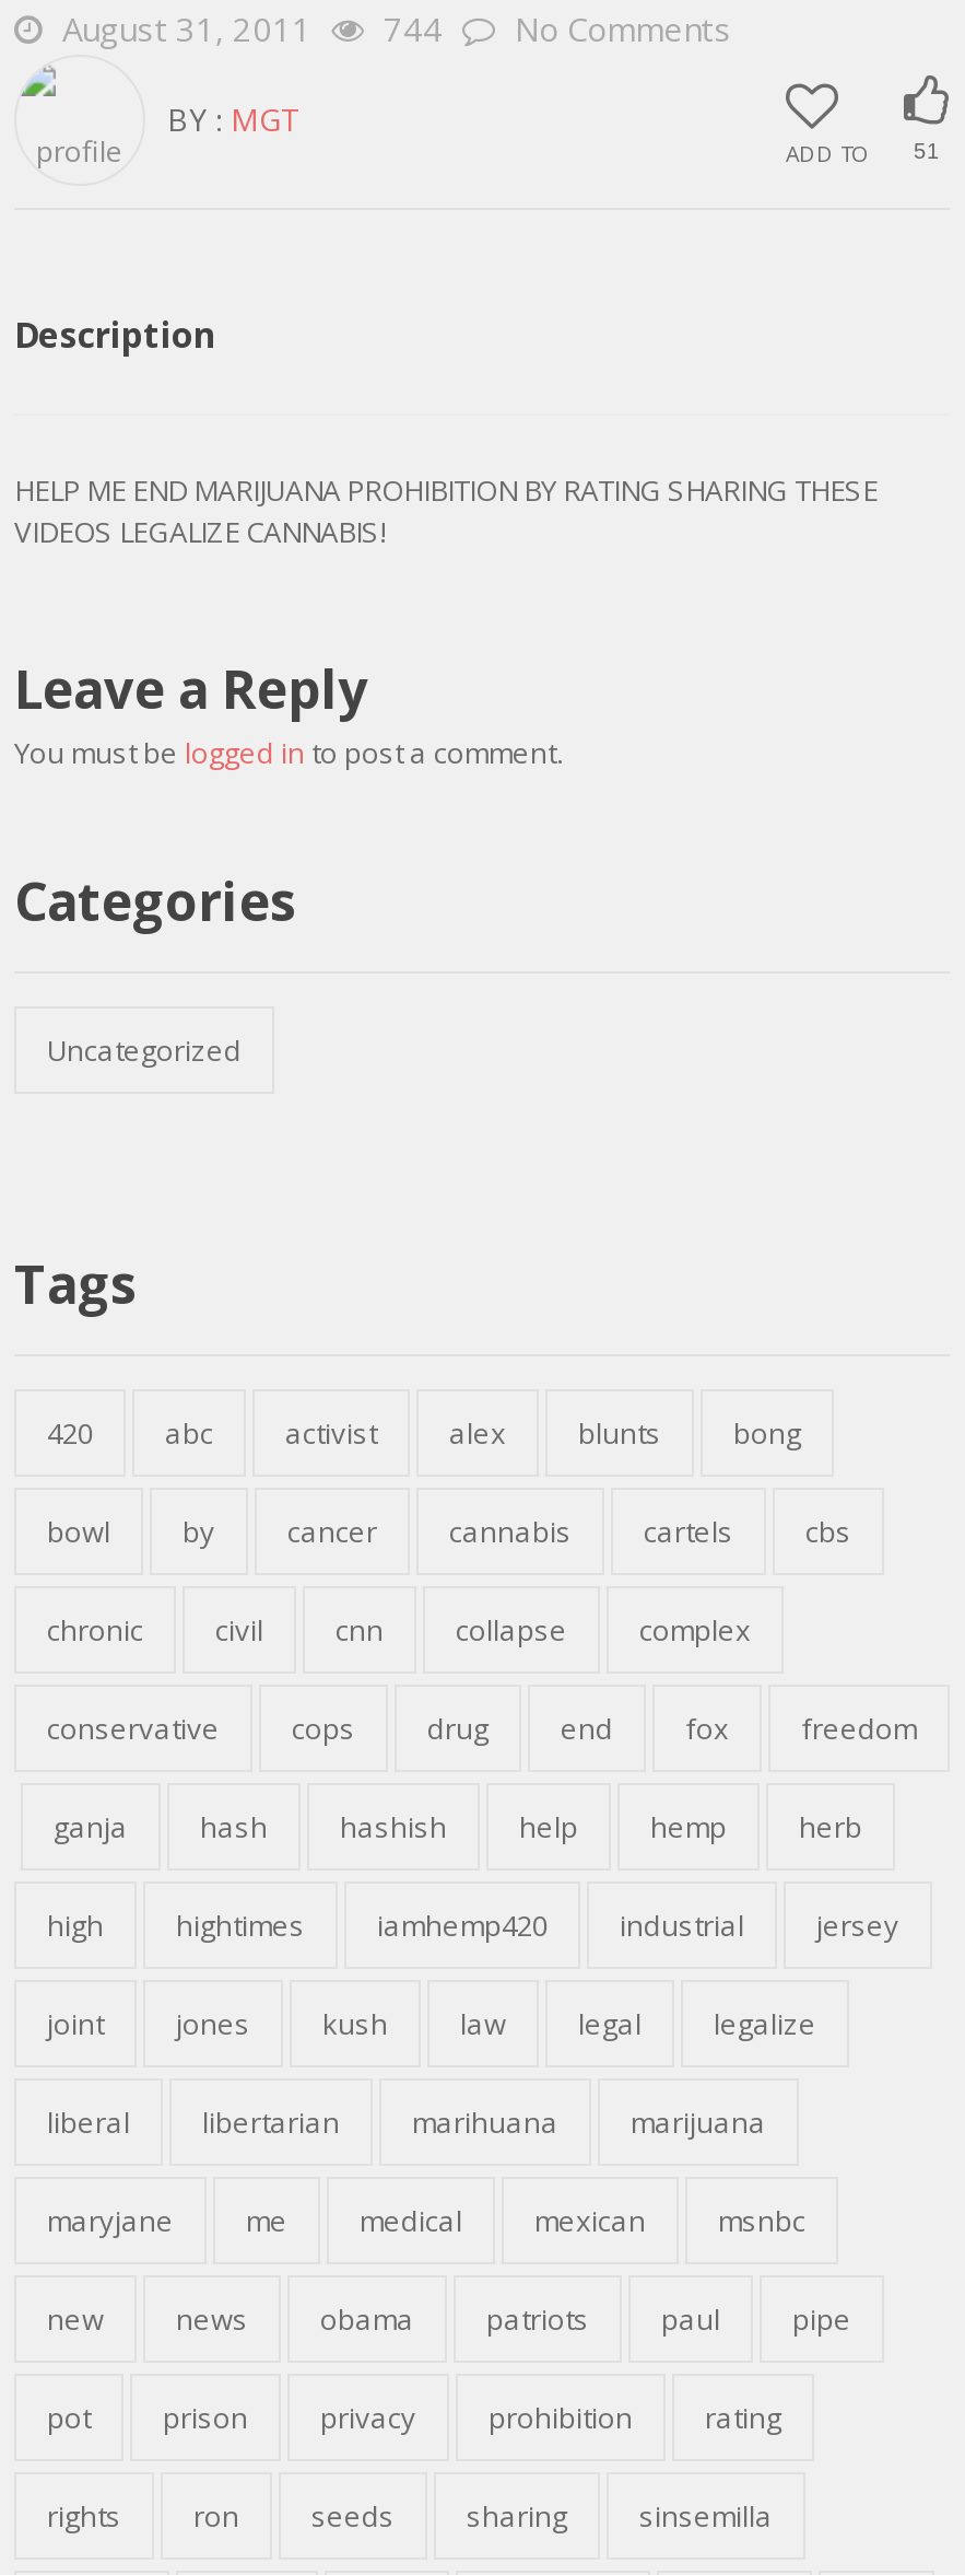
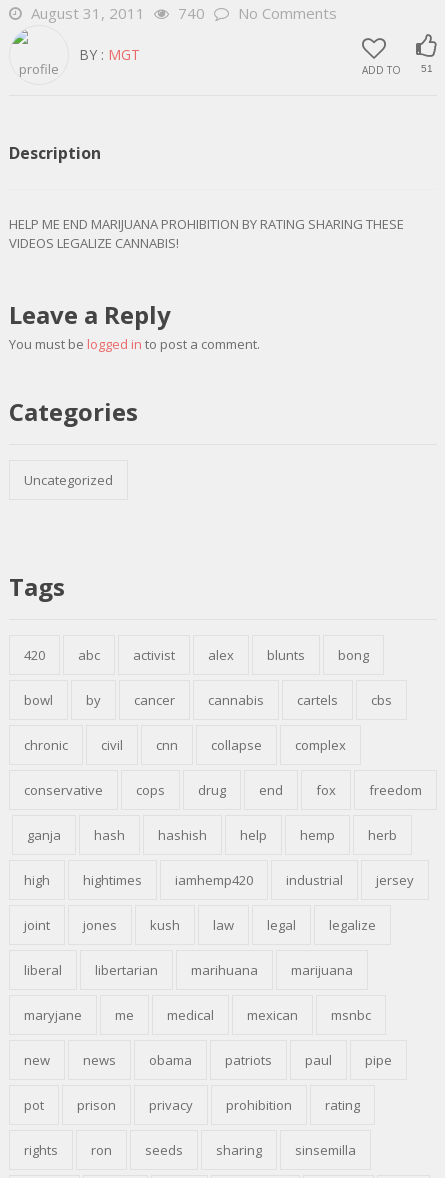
- August 31, 2011 744 No Comments
+ August 31, 2011 740 No Comments
